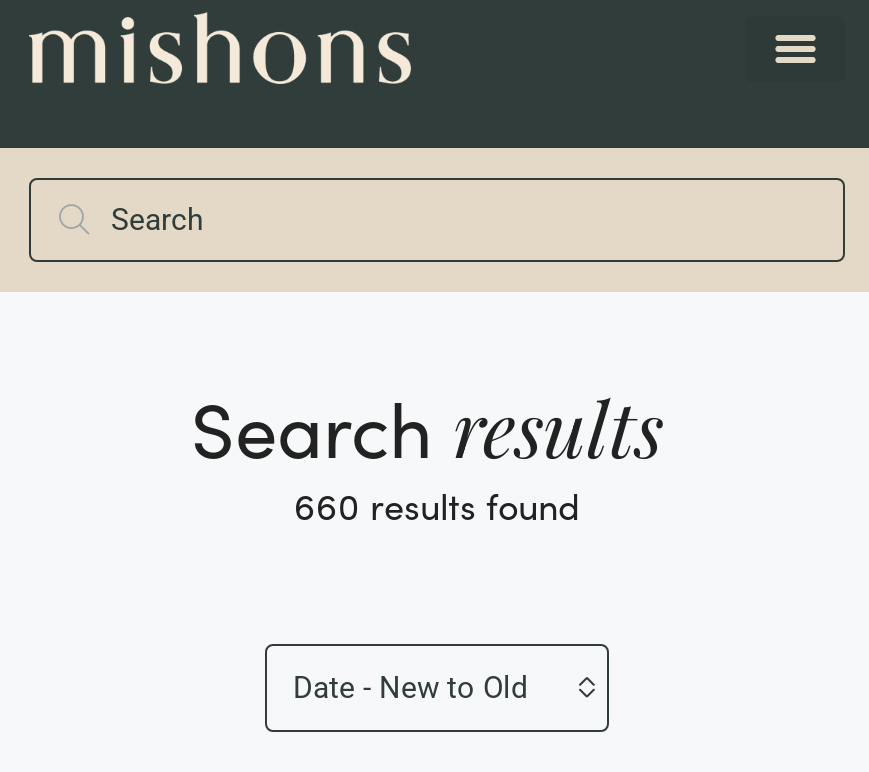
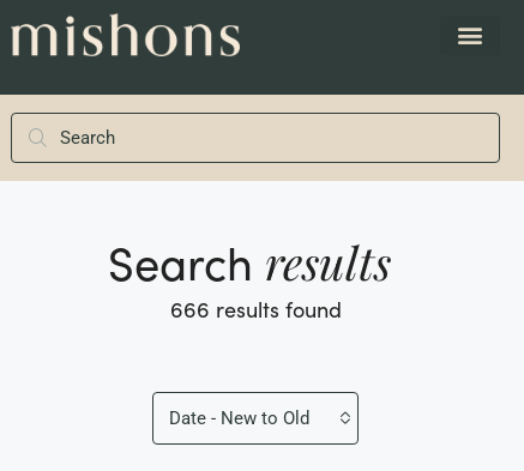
- 660 results found
+ 666 results found
